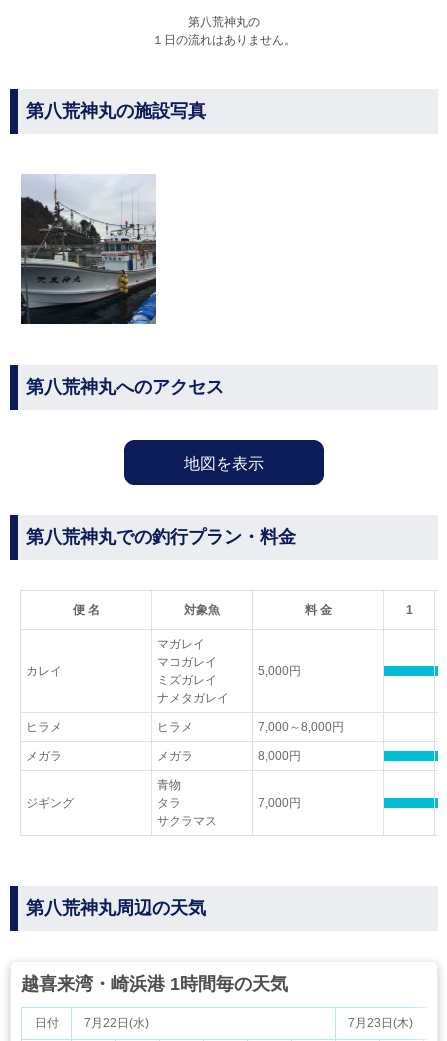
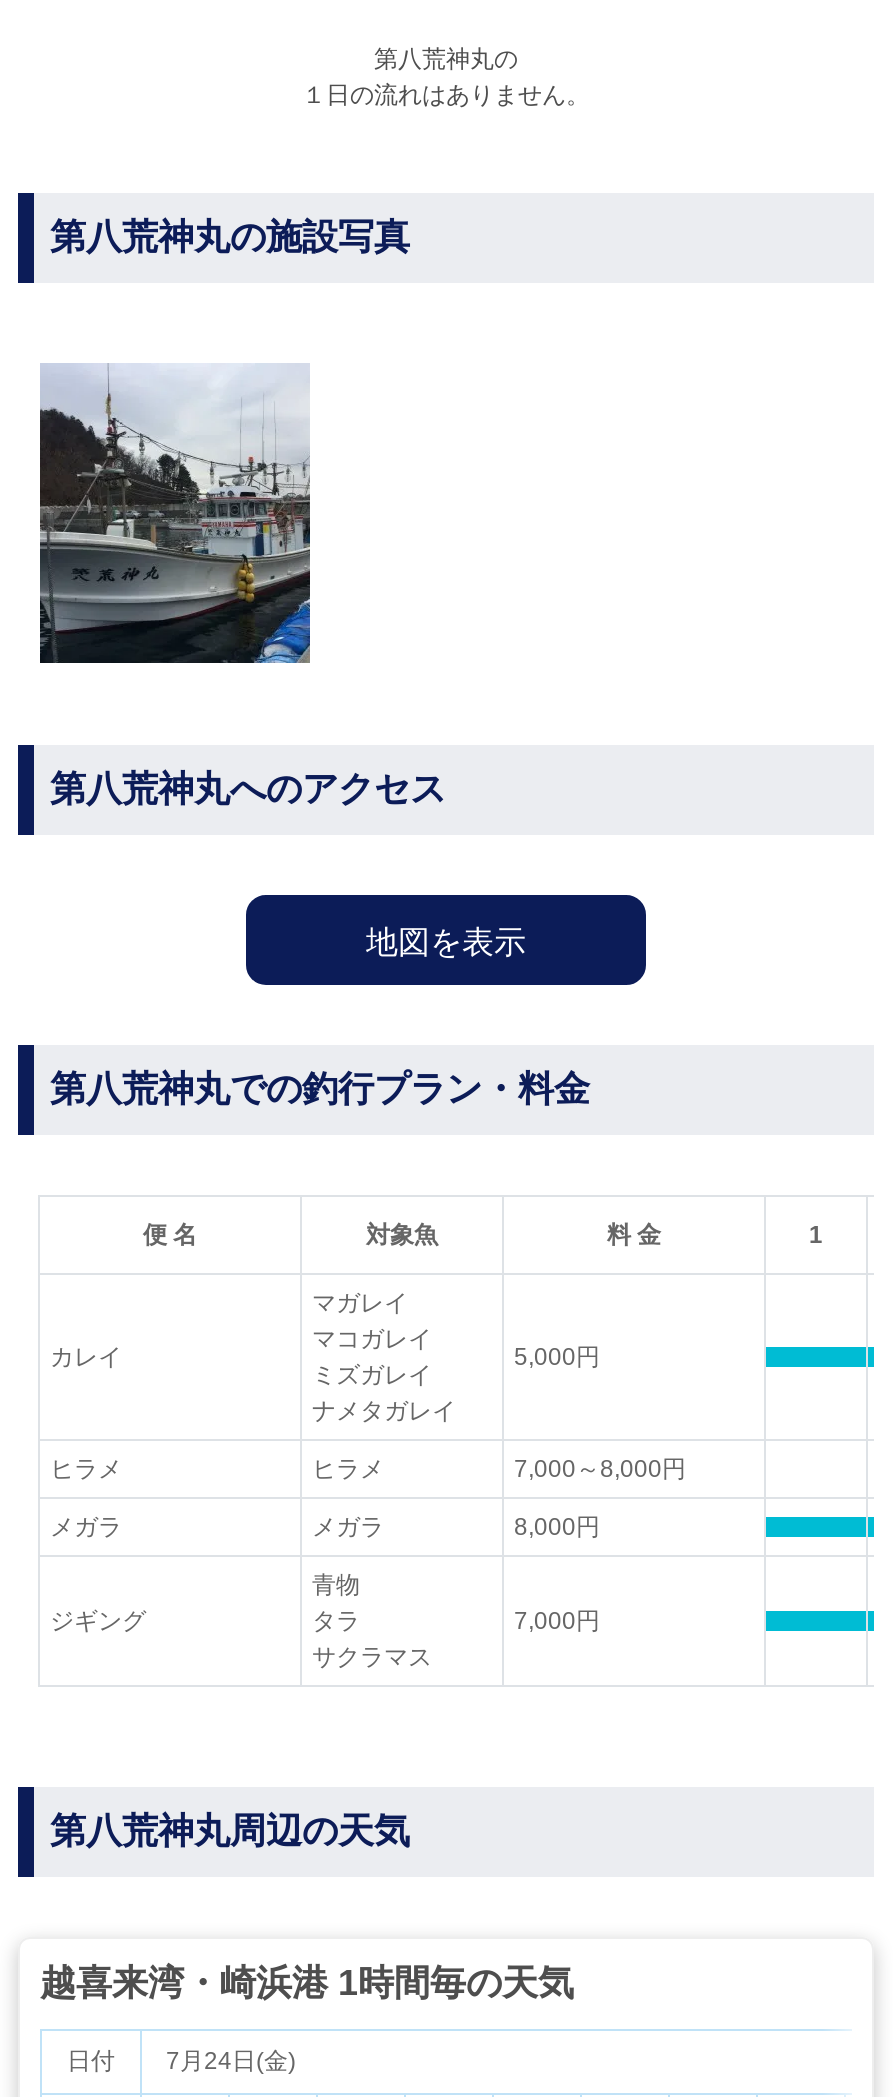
- 7月22日(水)
- 7月23日(木)
+ 7月24日(金)
